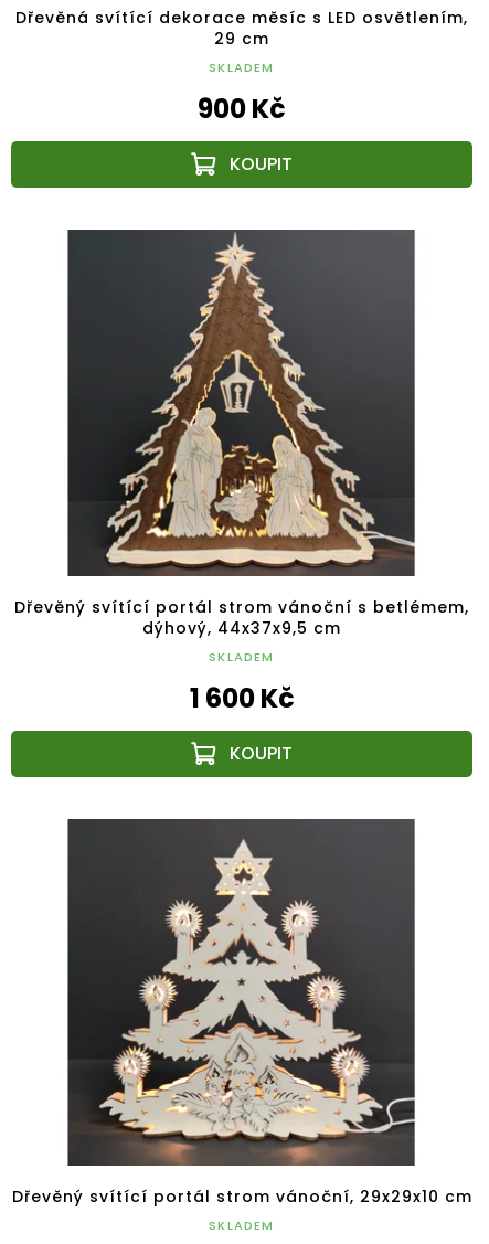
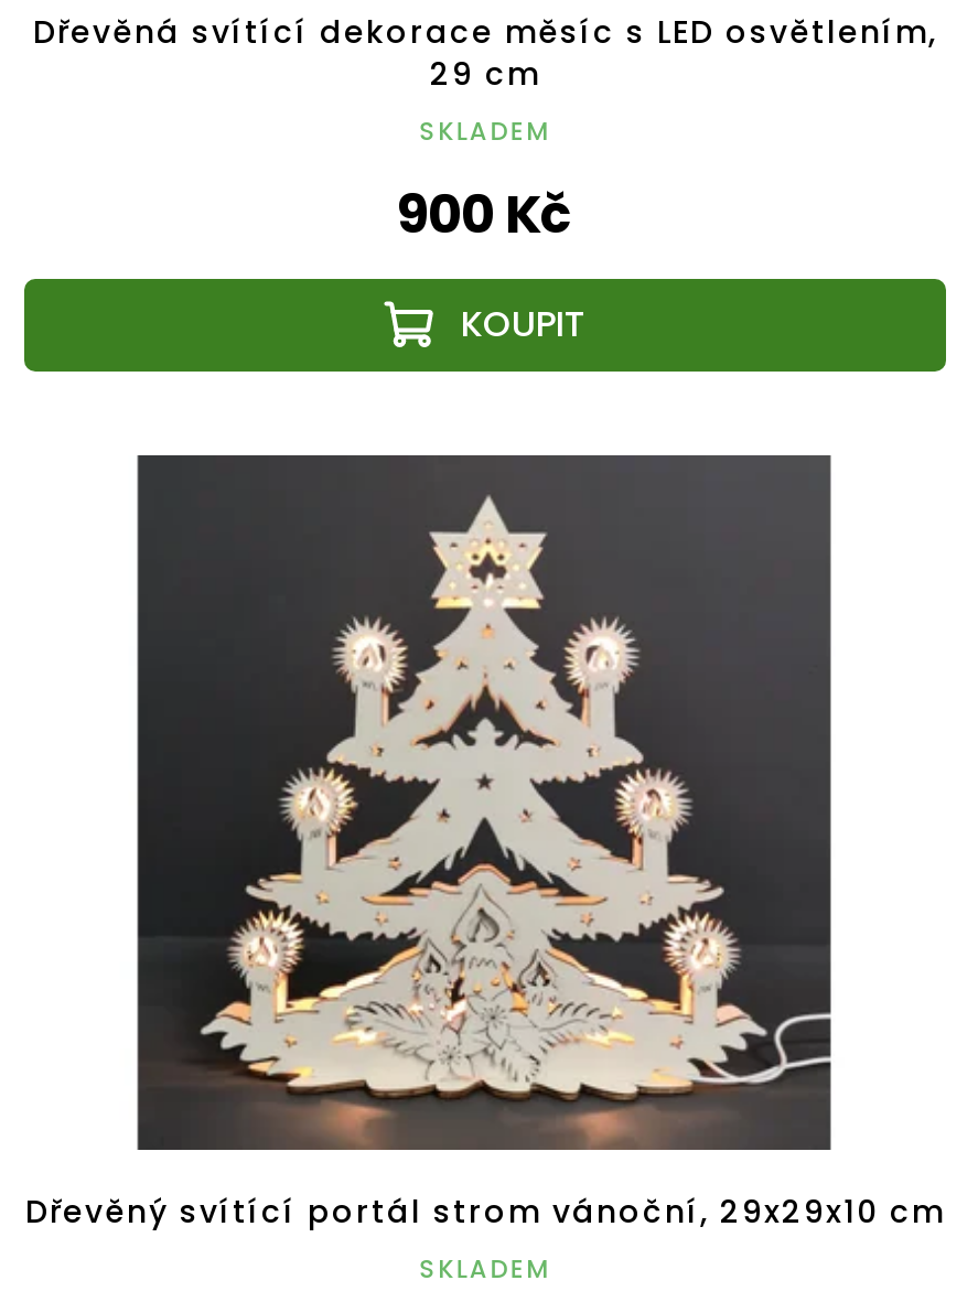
- [image]
- Dřevěný svítící portál strom vánoční s betlémem,
- dýhový, 44x37x9,5 cm
- SKLADEM
- 1 600 Kč
